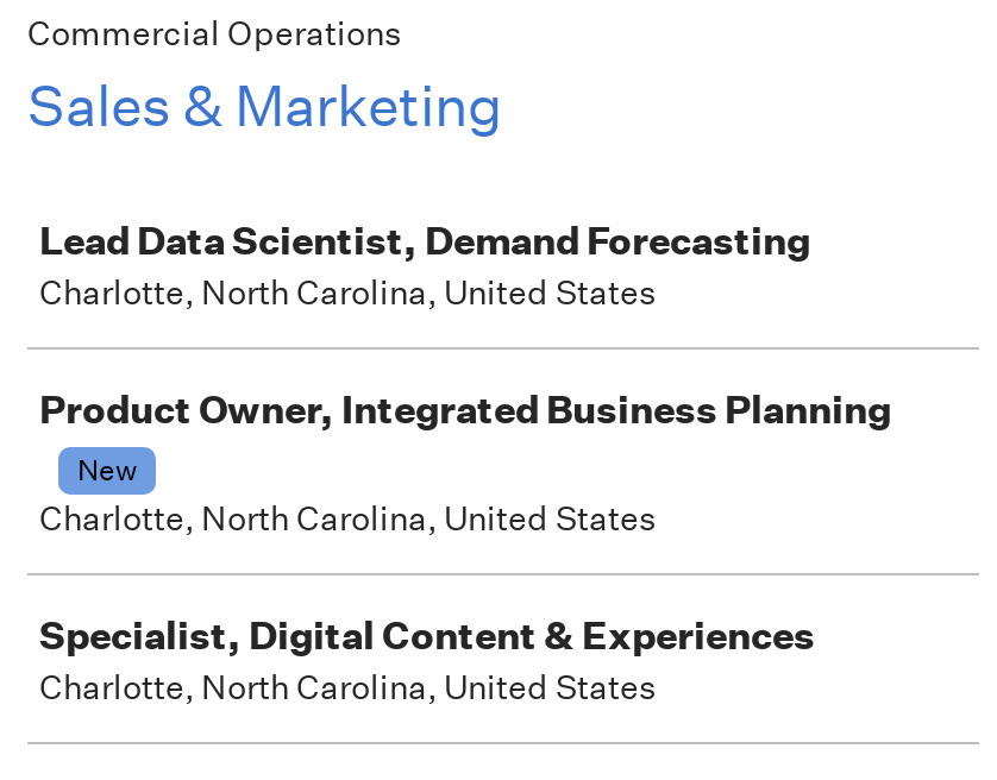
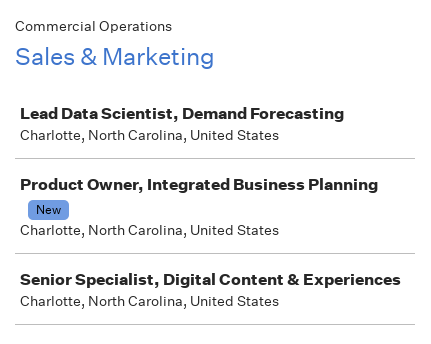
- Specialist, Digital Content & Experiences
+ Senior Specialist, Digital Content & Experiences
